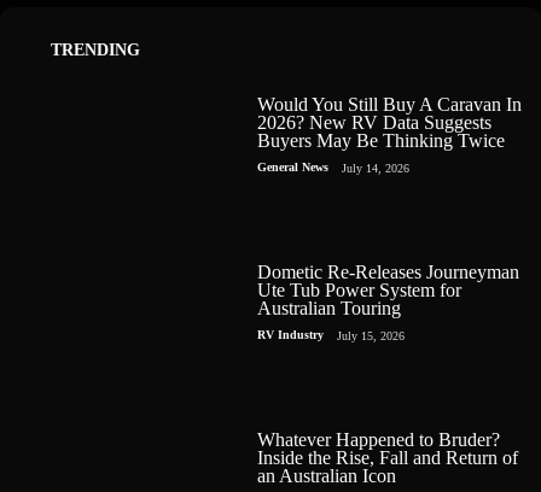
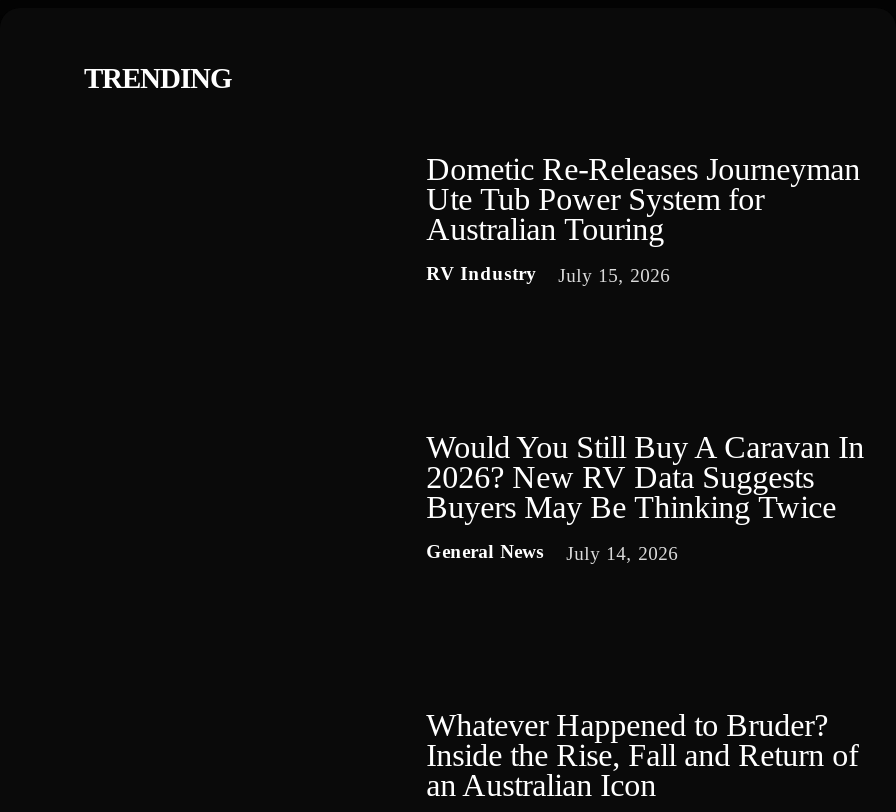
moved down: Would You Still Buy A Caravan In | 2026? New RV Data Suggests | Buyers May Be Thinking Twice | General News | July 14, 2026

moved up: Dometic Re-Releases Journeyman | Ute Tub Power System for | Australian Touring | RV Industry | July 15, 2026
